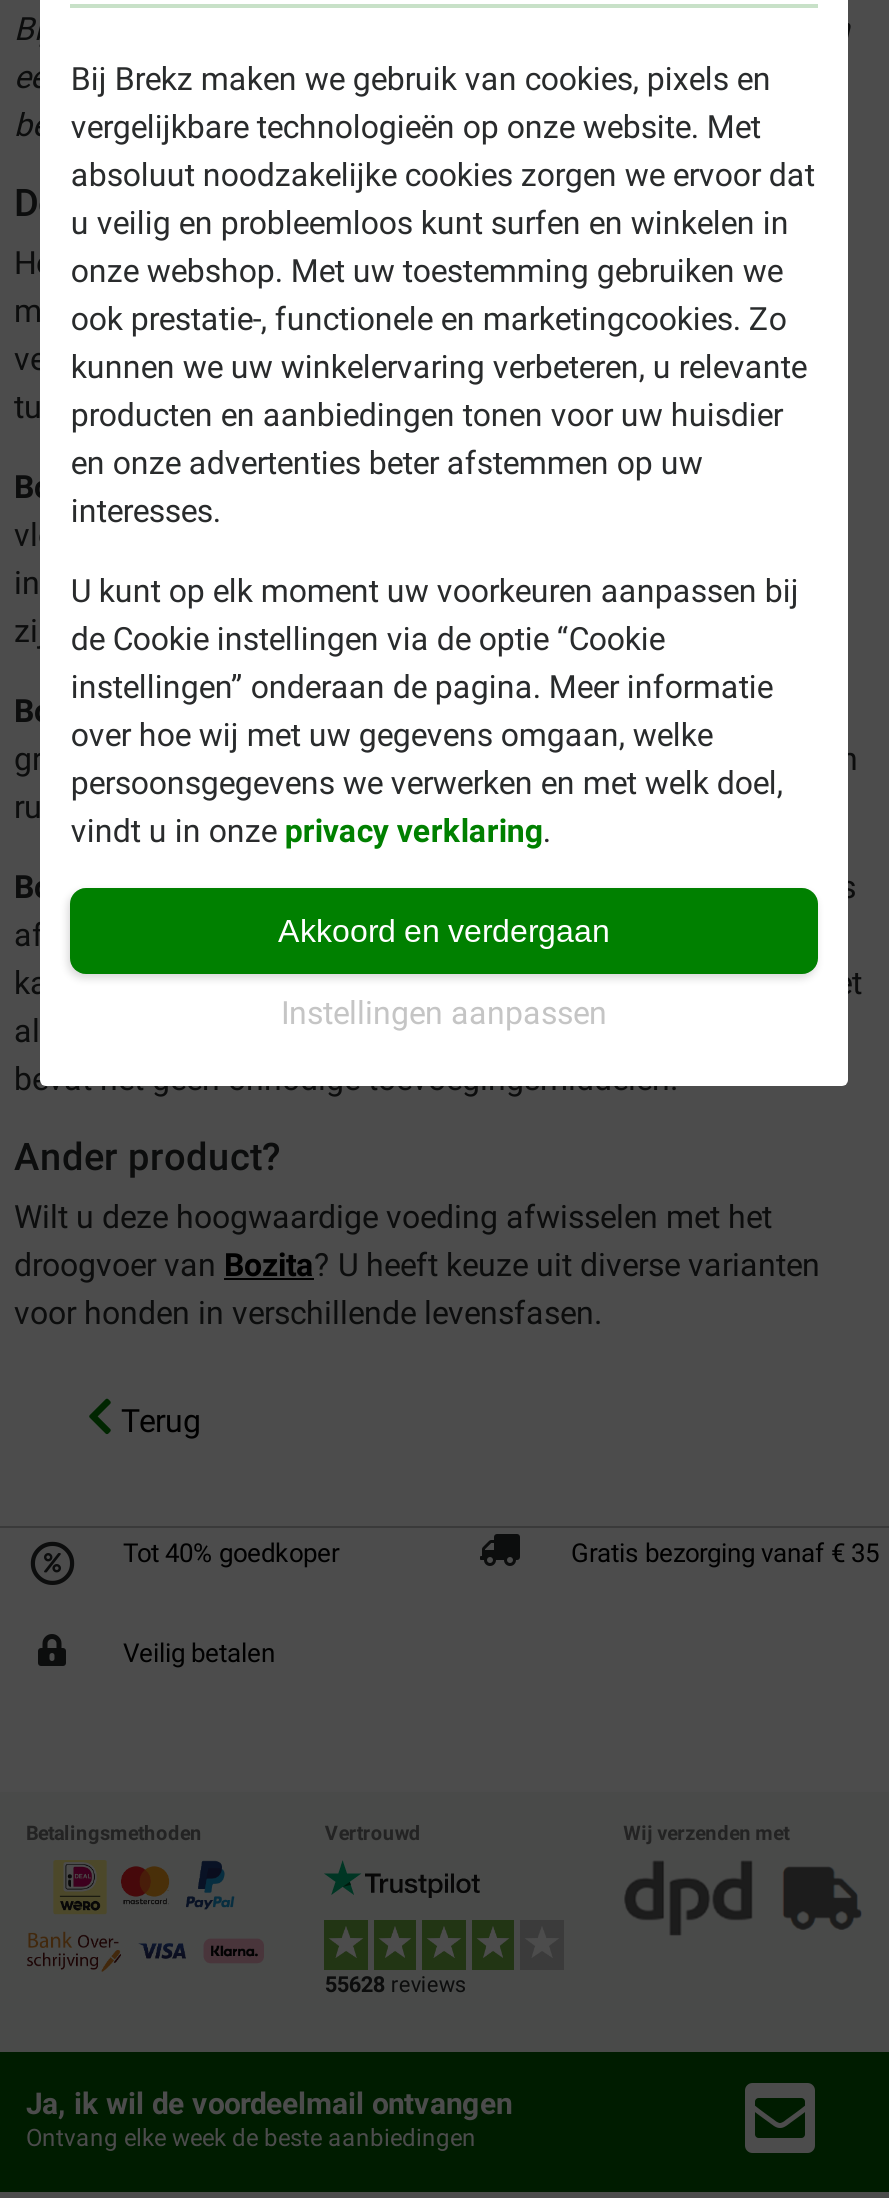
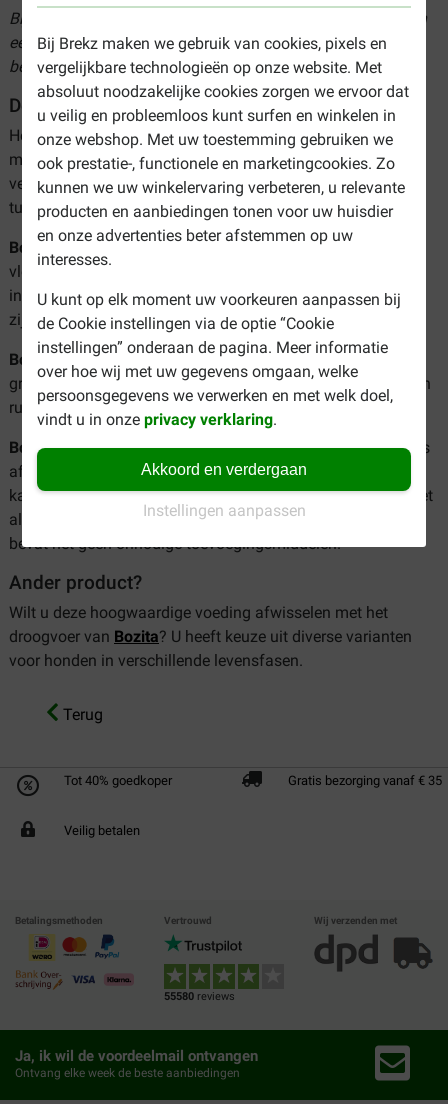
- 55628 reviews
+ 55580 reviews
